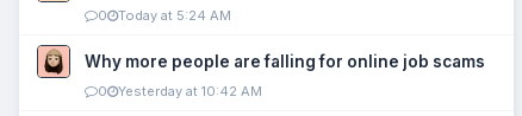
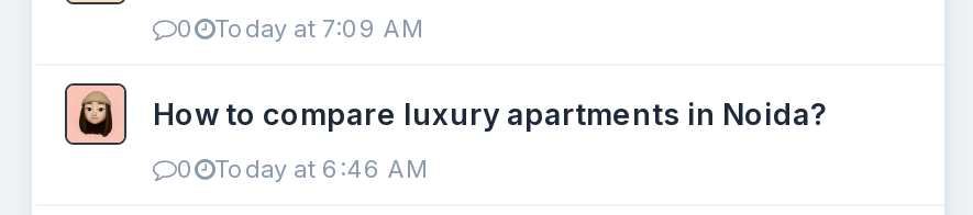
- 0 Today at 5:24 AM
+ 0 Today at 7:09 AM

- Why more people are falling for online job scams
+ How to compare luxury apartments in Noida?

- Yesterday at 10:42 AM
+ Today at 6:46 AM
